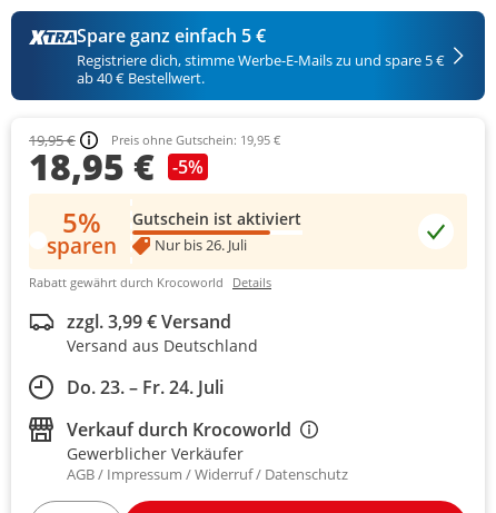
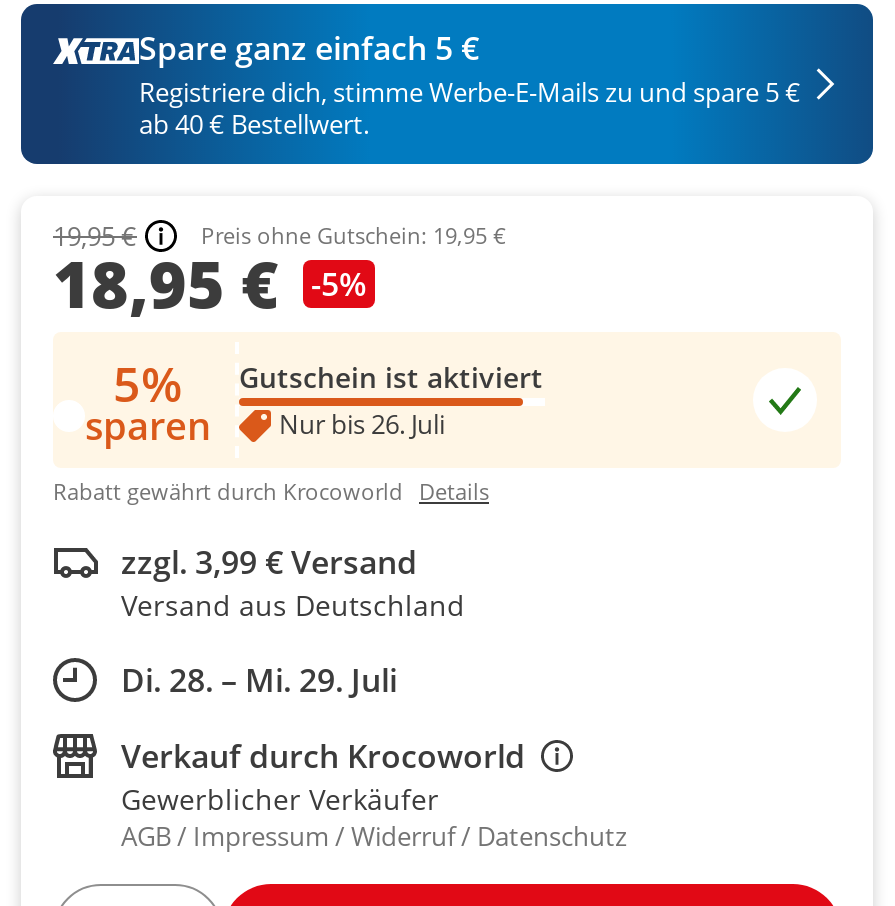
- Do. 23. – Fr. 24. Juli
+ Di. 28. – Mi. 29. Juli
